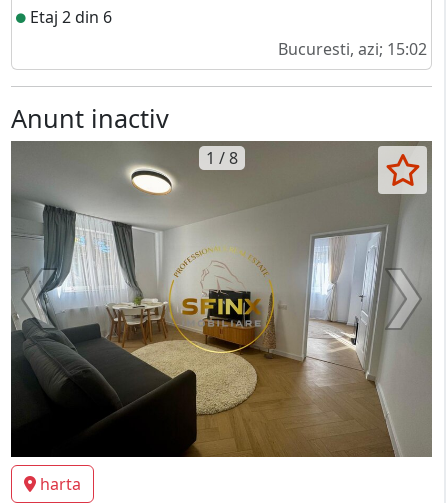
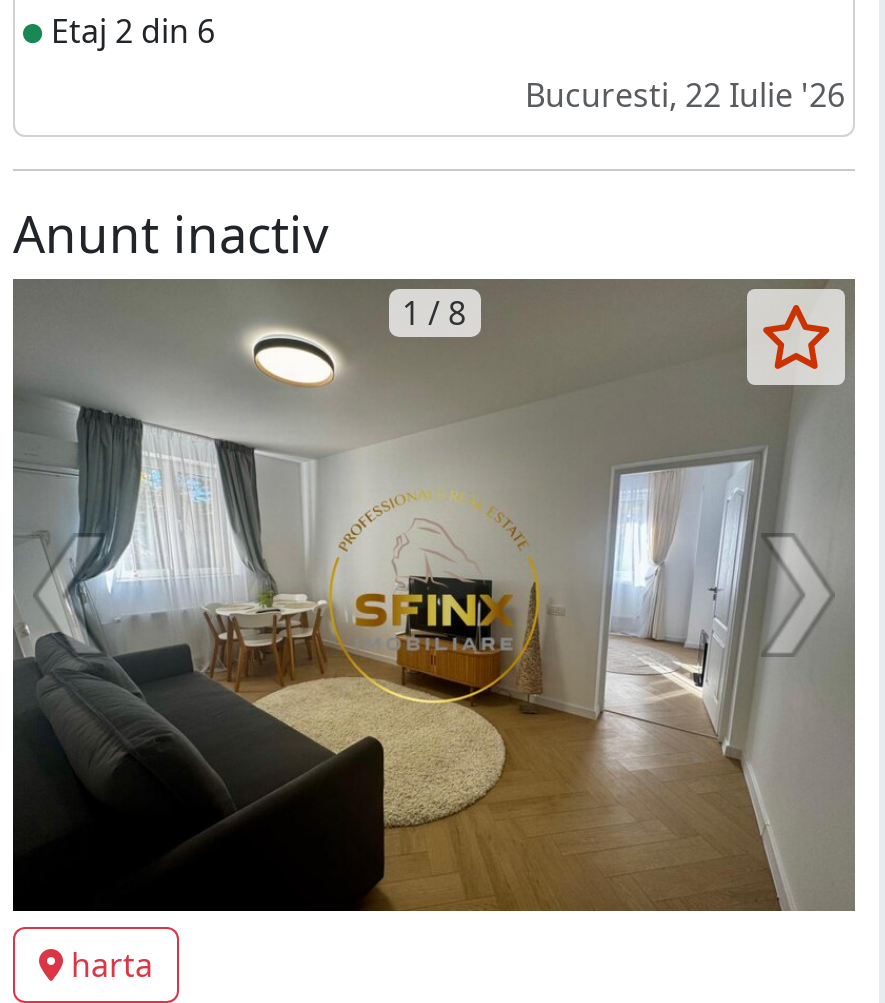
- Bucuresti, azi; 15:02
+ Bucuresti, 22 Iulie '26
